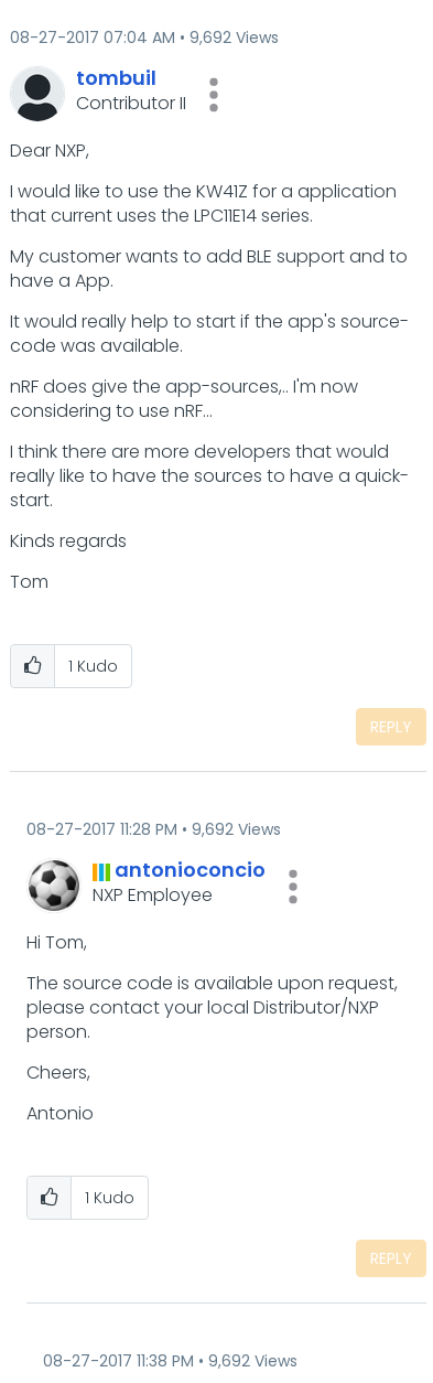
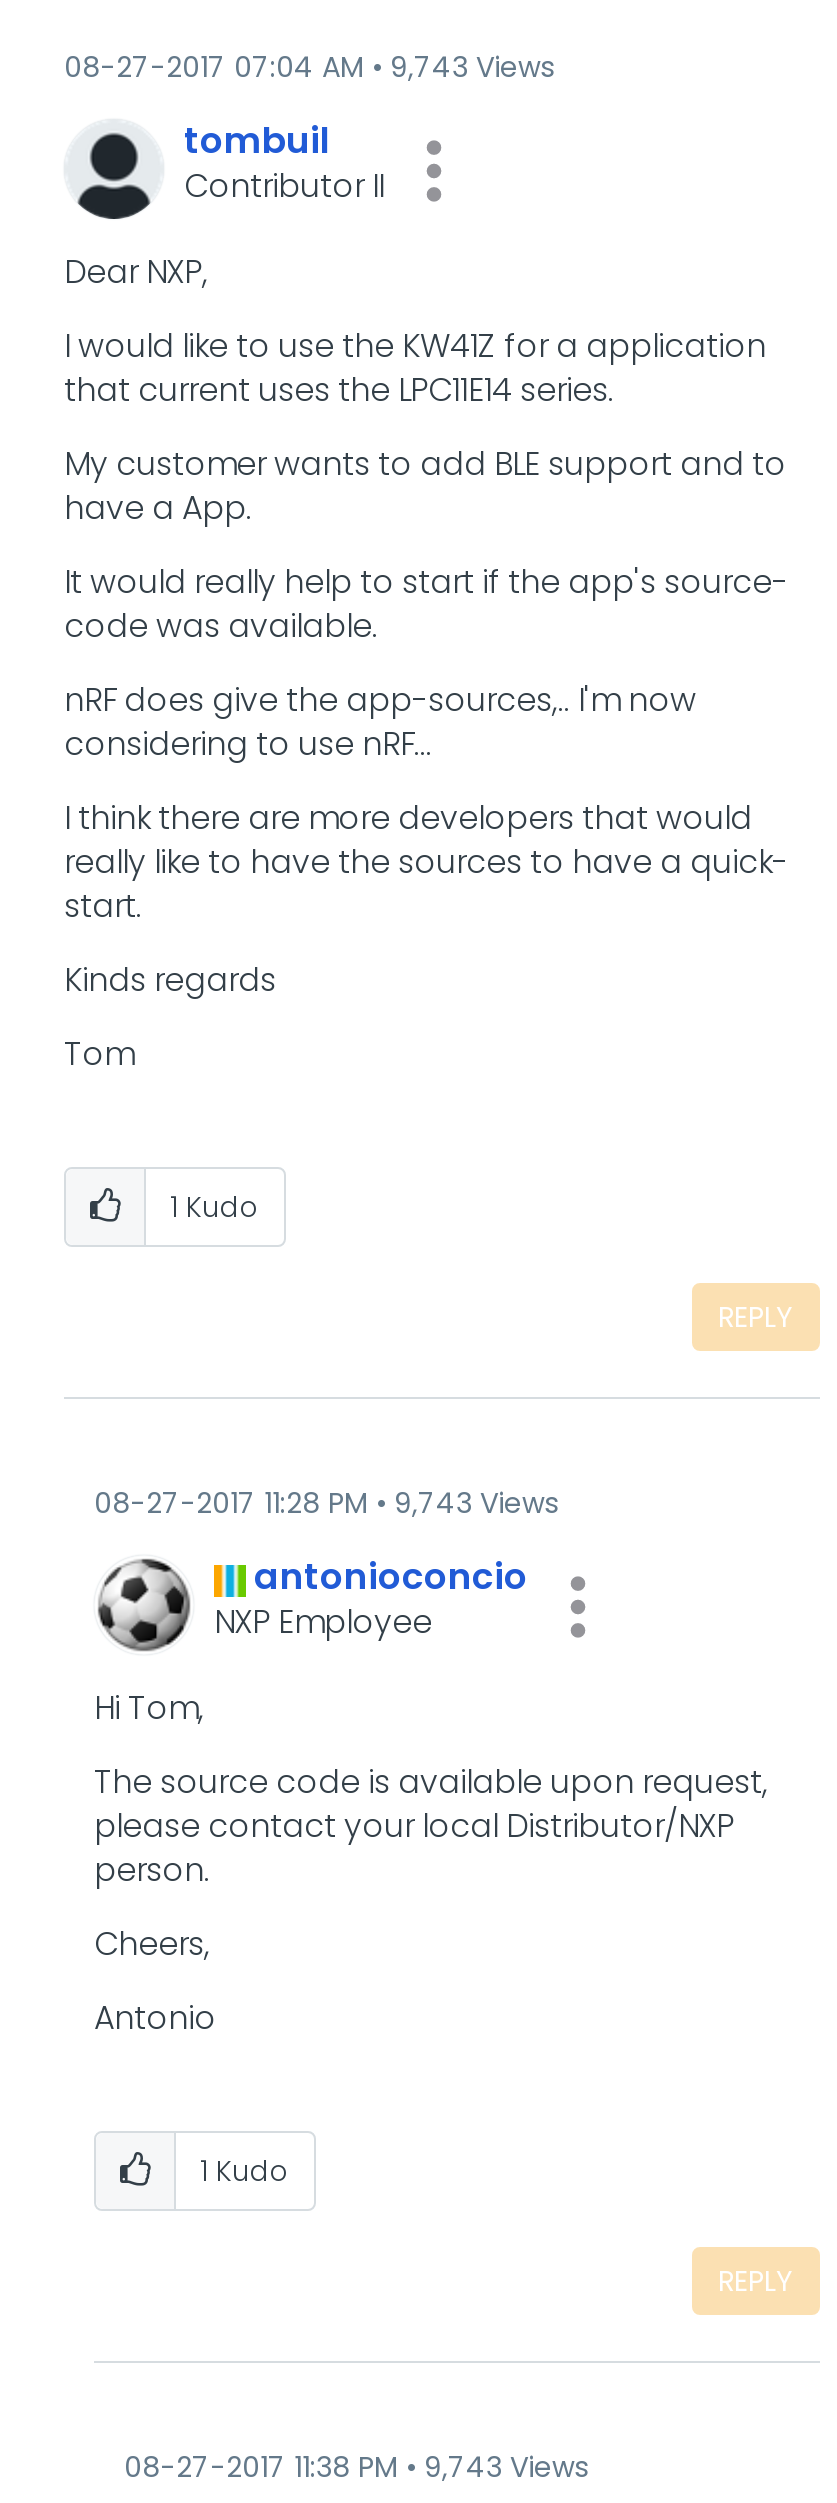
- 08-27-2017 07:04 AM 9,692 Views
+ 08-27-2017 07:04 AM 9,743 Views

- 08-27-2017 11:28 PM 9,692 Views
+ 08-27-2017 11:28 PM 9,743 Views

- 08-27-2017 11:38 PM 9,692 Views
+ 08-27-2017 11:38 PM 9,743 Views
